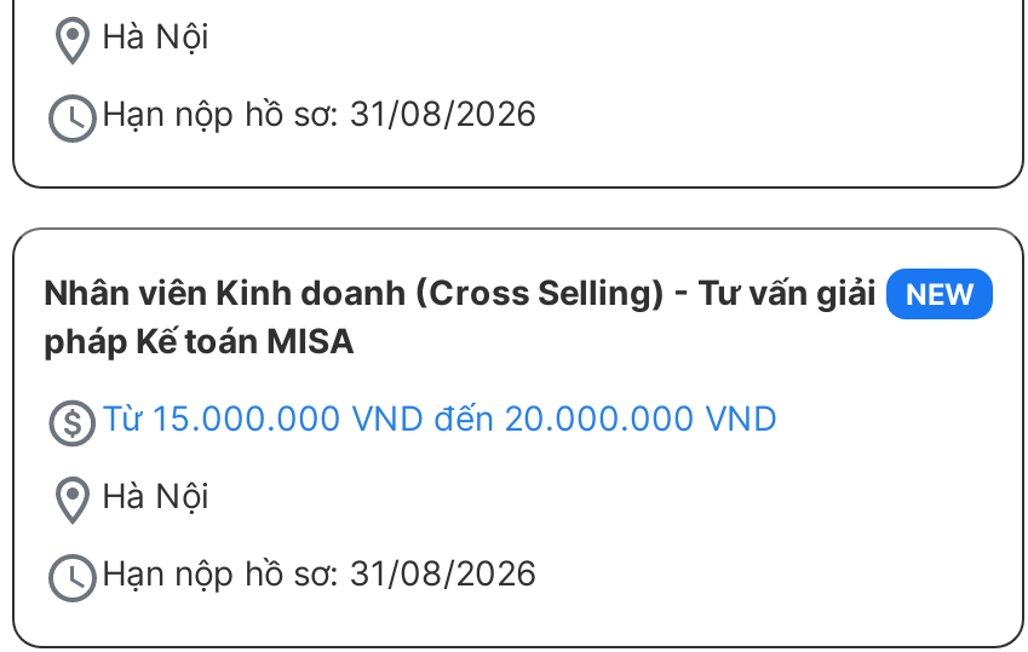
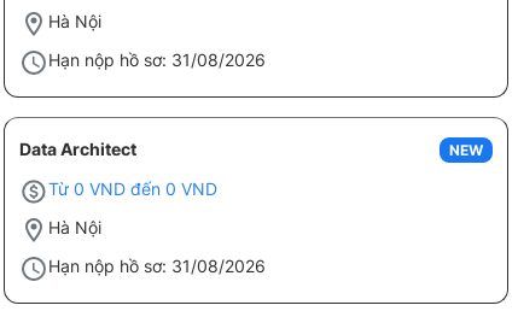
- Nhân viên Kinh doanh (Cross Selling) - Tư vấn giải
- pháp Kế toán MISA
+ Data Architect

- Từ 15.000.000 VND đến 20.000.000 VND
+ Từ 0 VND đến 0 VND
